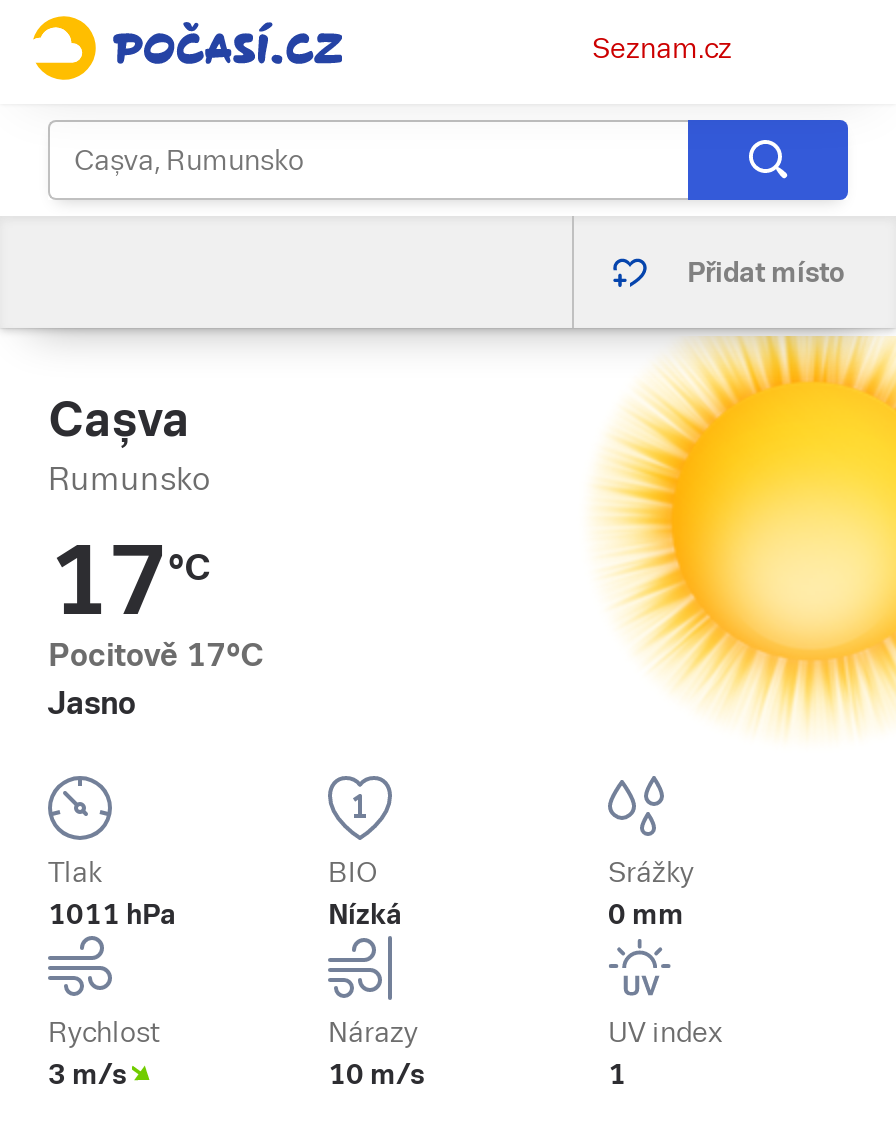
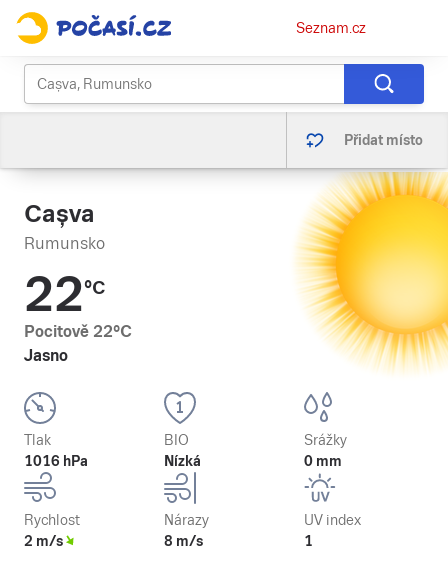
- 17°C
+ 22°C

- Pocitově 17°C
+ Pocitově 22°C

- 1011 hPa
+ 1016 hPa

- 3 m/s
+ 2 m/s

- 10 m/s
+ 8 m/s
